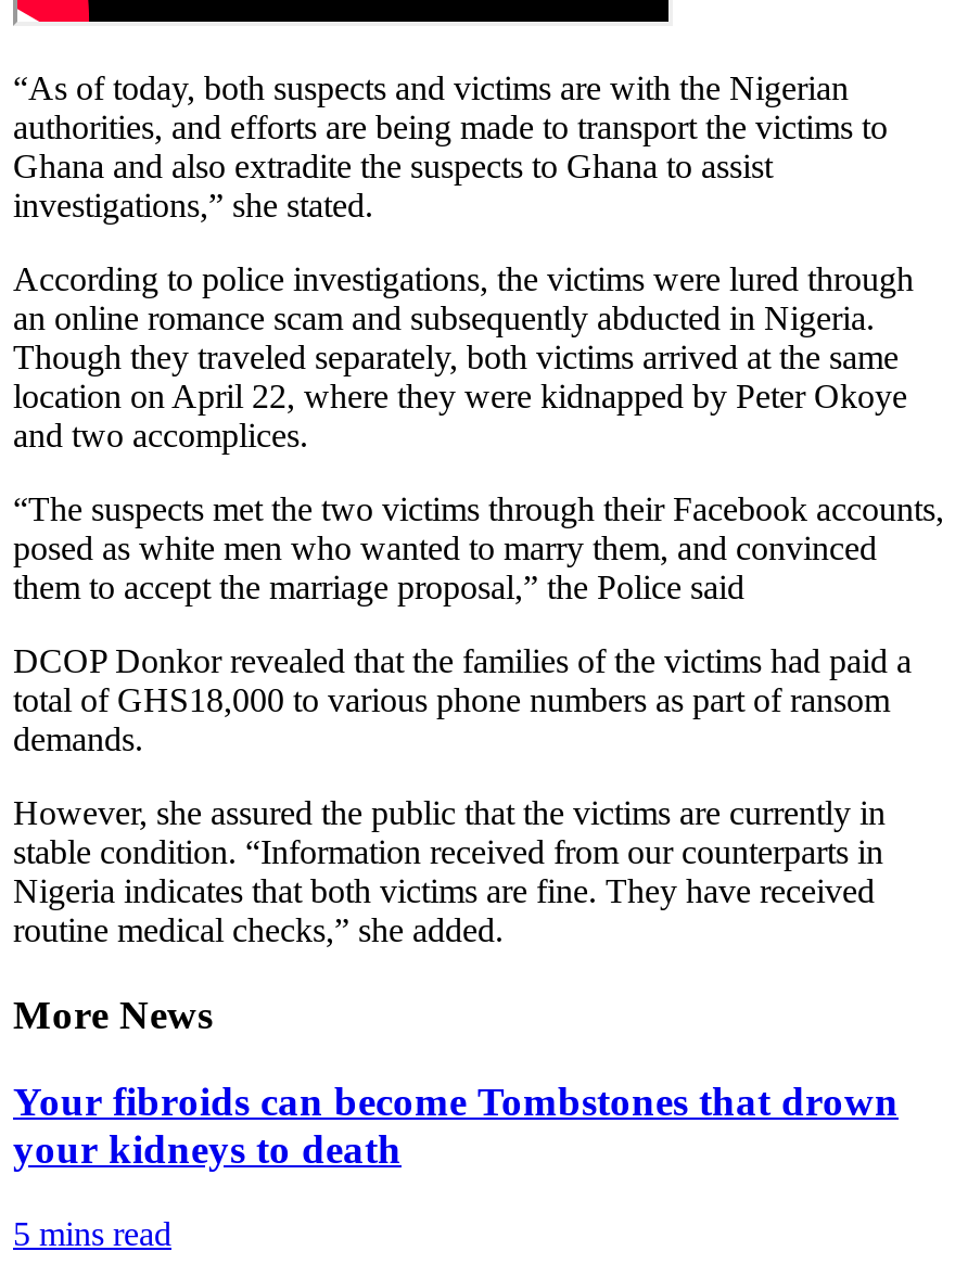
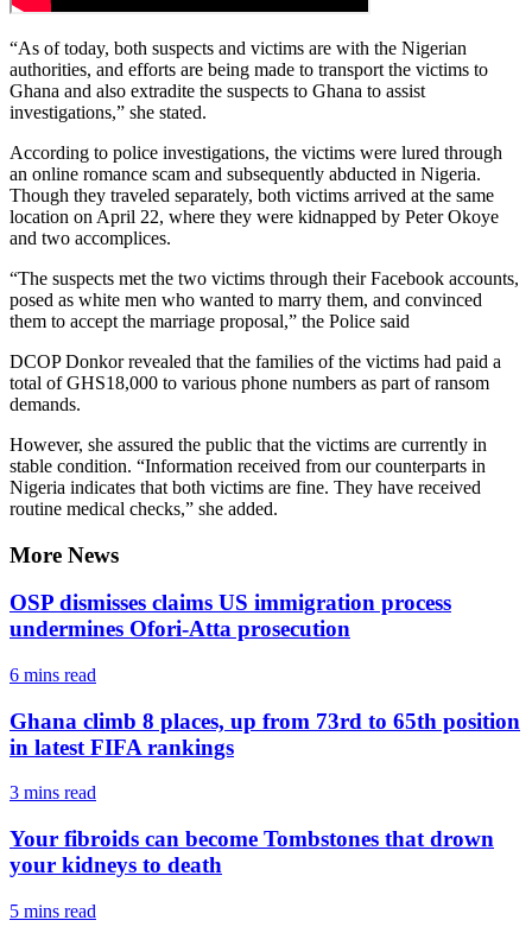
+ OSP dismisses claims US immigration process
+ undermines Ofori-Atta prosecution
+ 6 mins read
+ Ghana climb 8 places, up from 73rd to 65th position
+ in latest FIFA rankings
+ 3 mins read
